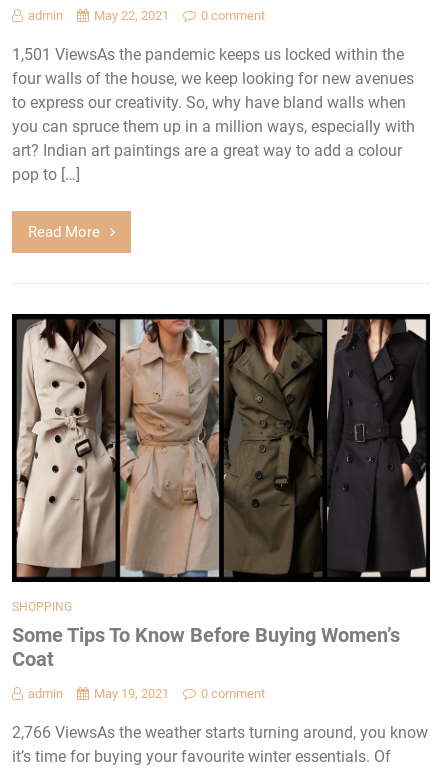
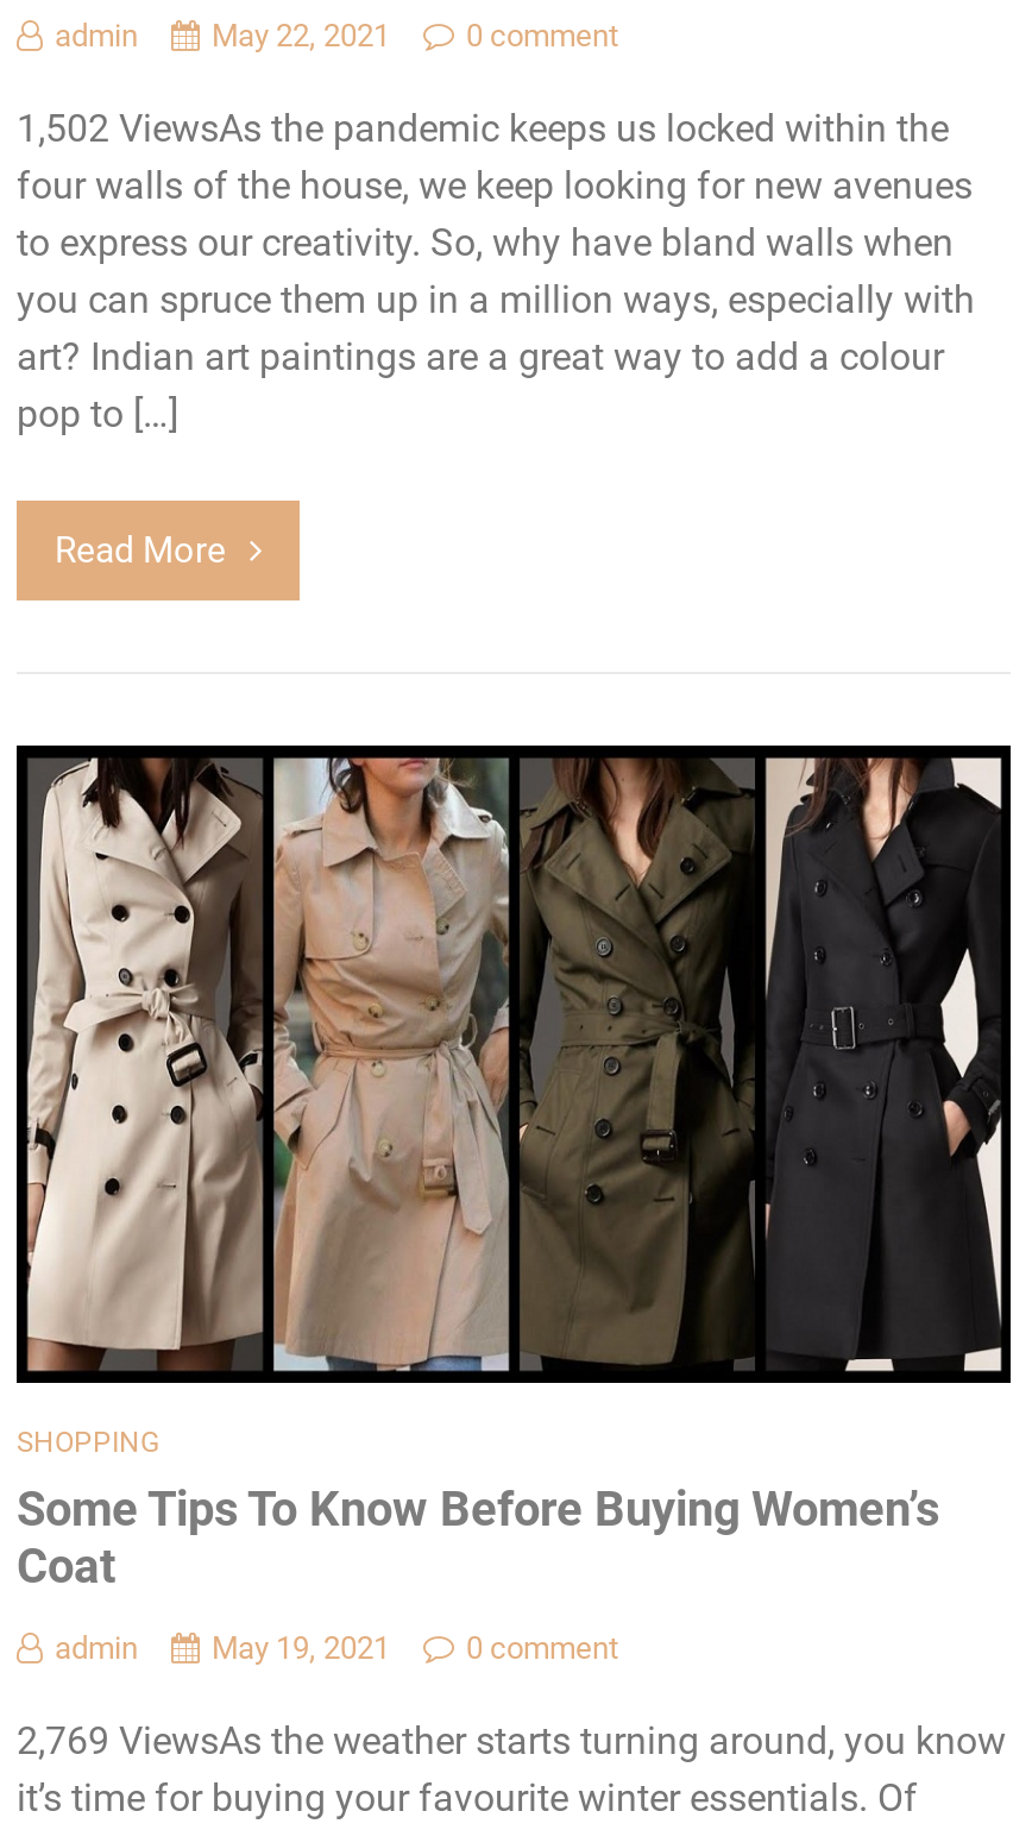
- 1,501 ViewsAs the pandemic keeps us locked within the
+ 1,502 ViewsAs the pandemic keeps us locked within the

- 2,766 ViewsAs the weather starts turning around, you know
+ 2,769 ViewsAs the weather starts turning around, you know
